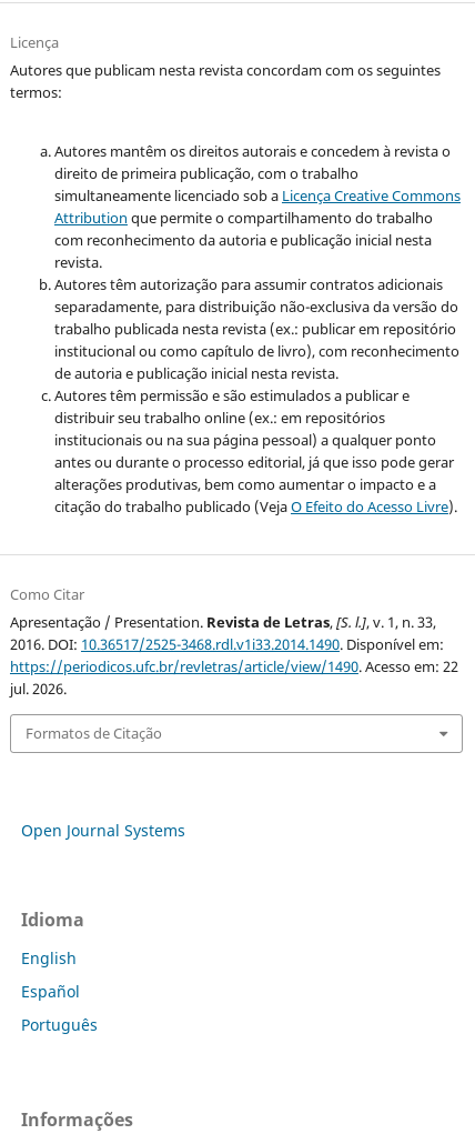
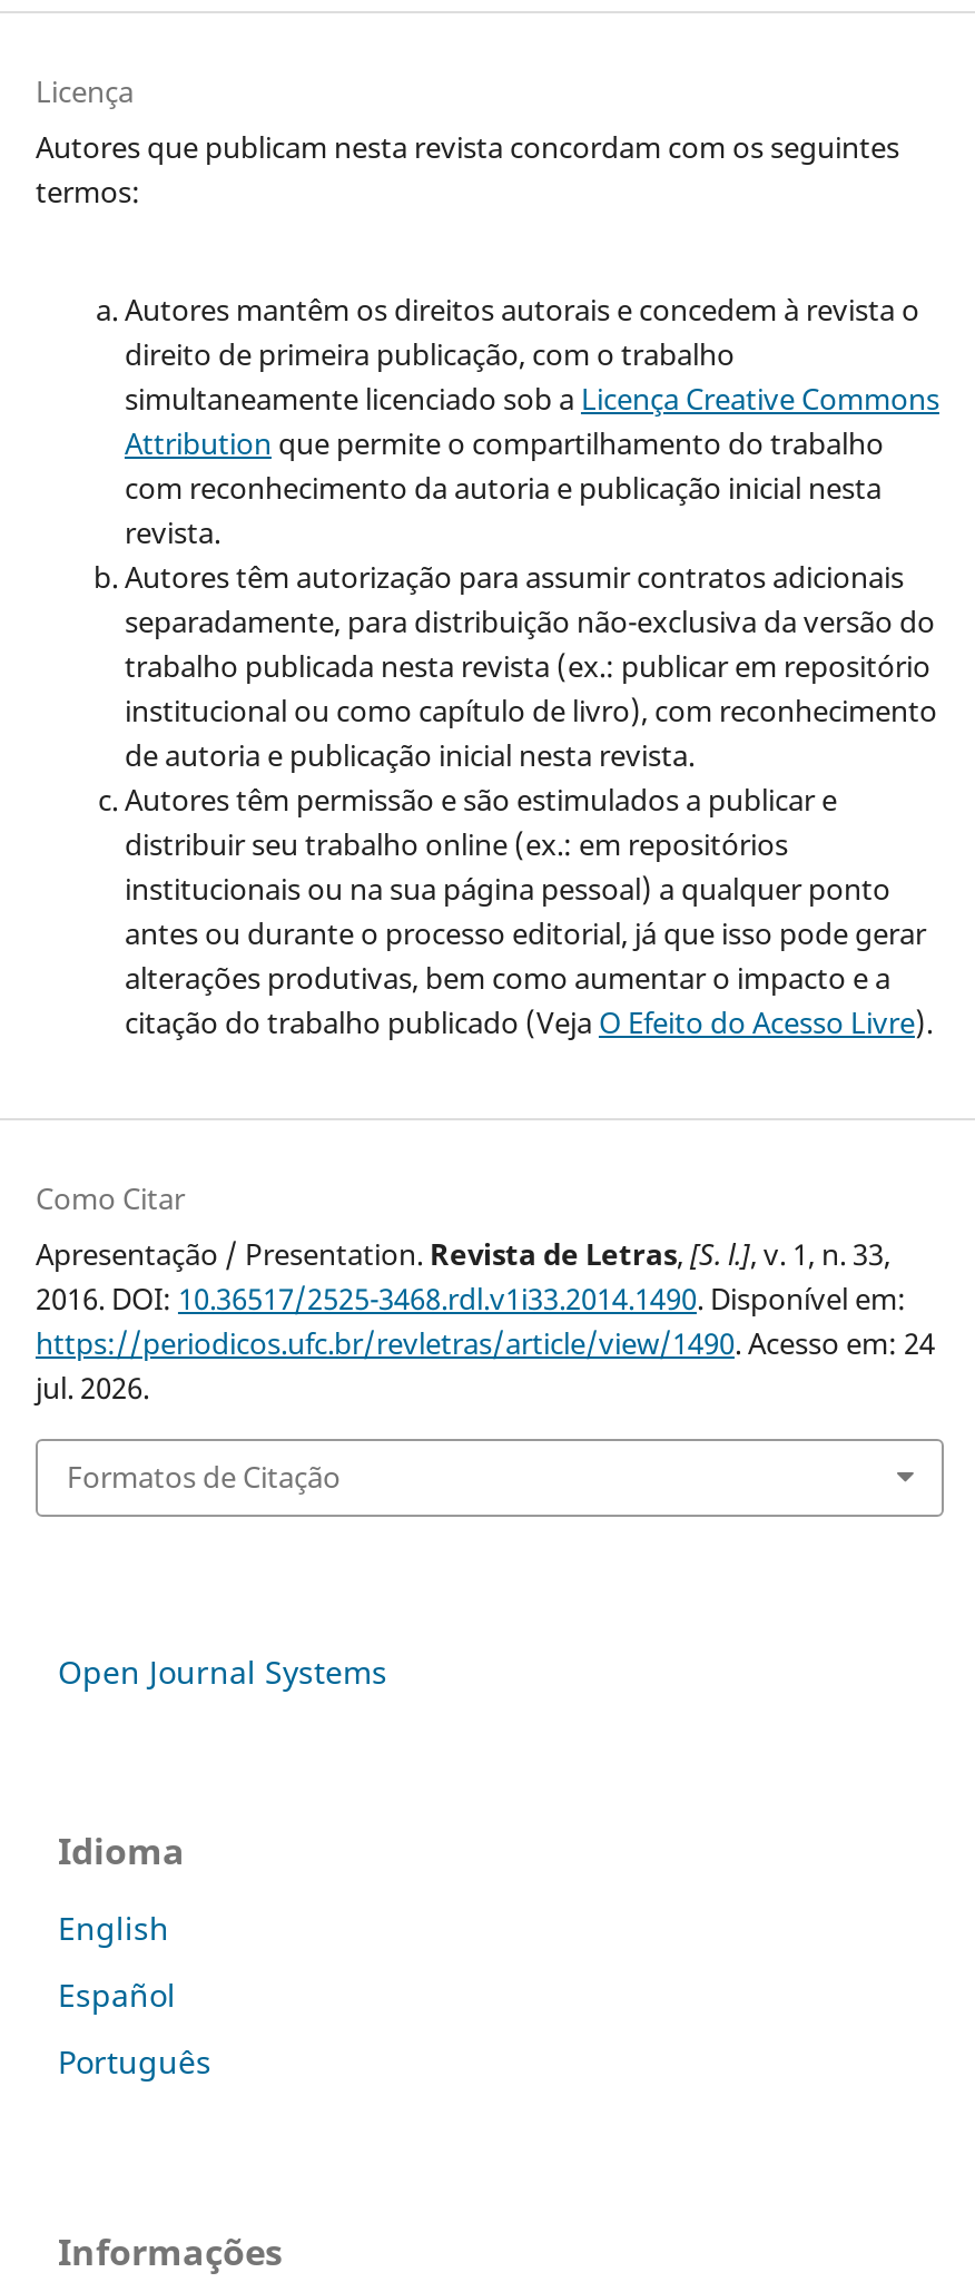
- https://periodicos.ufc.br/revletras/article/view/1490. Acesso em: 22
+ https://periodicos.ufc.br/revletras/article/view/1490. Acesso em: 24
